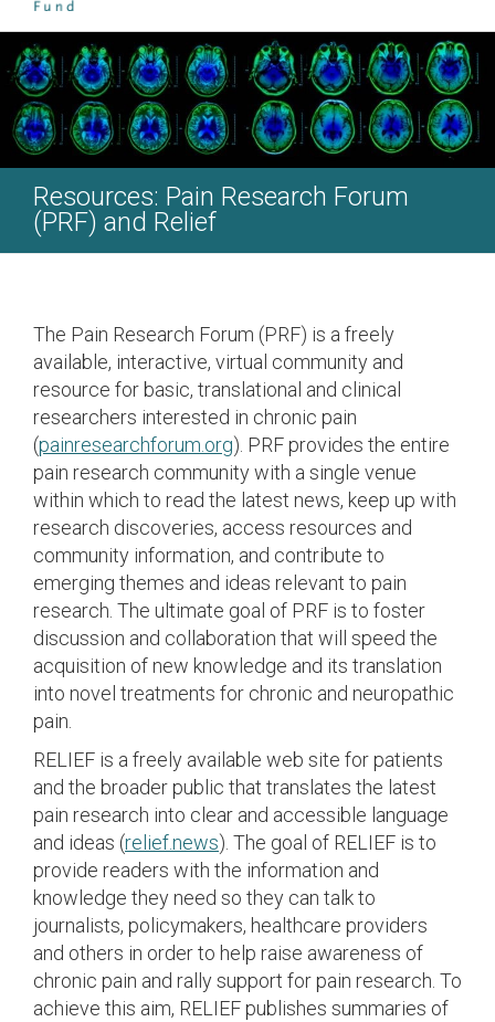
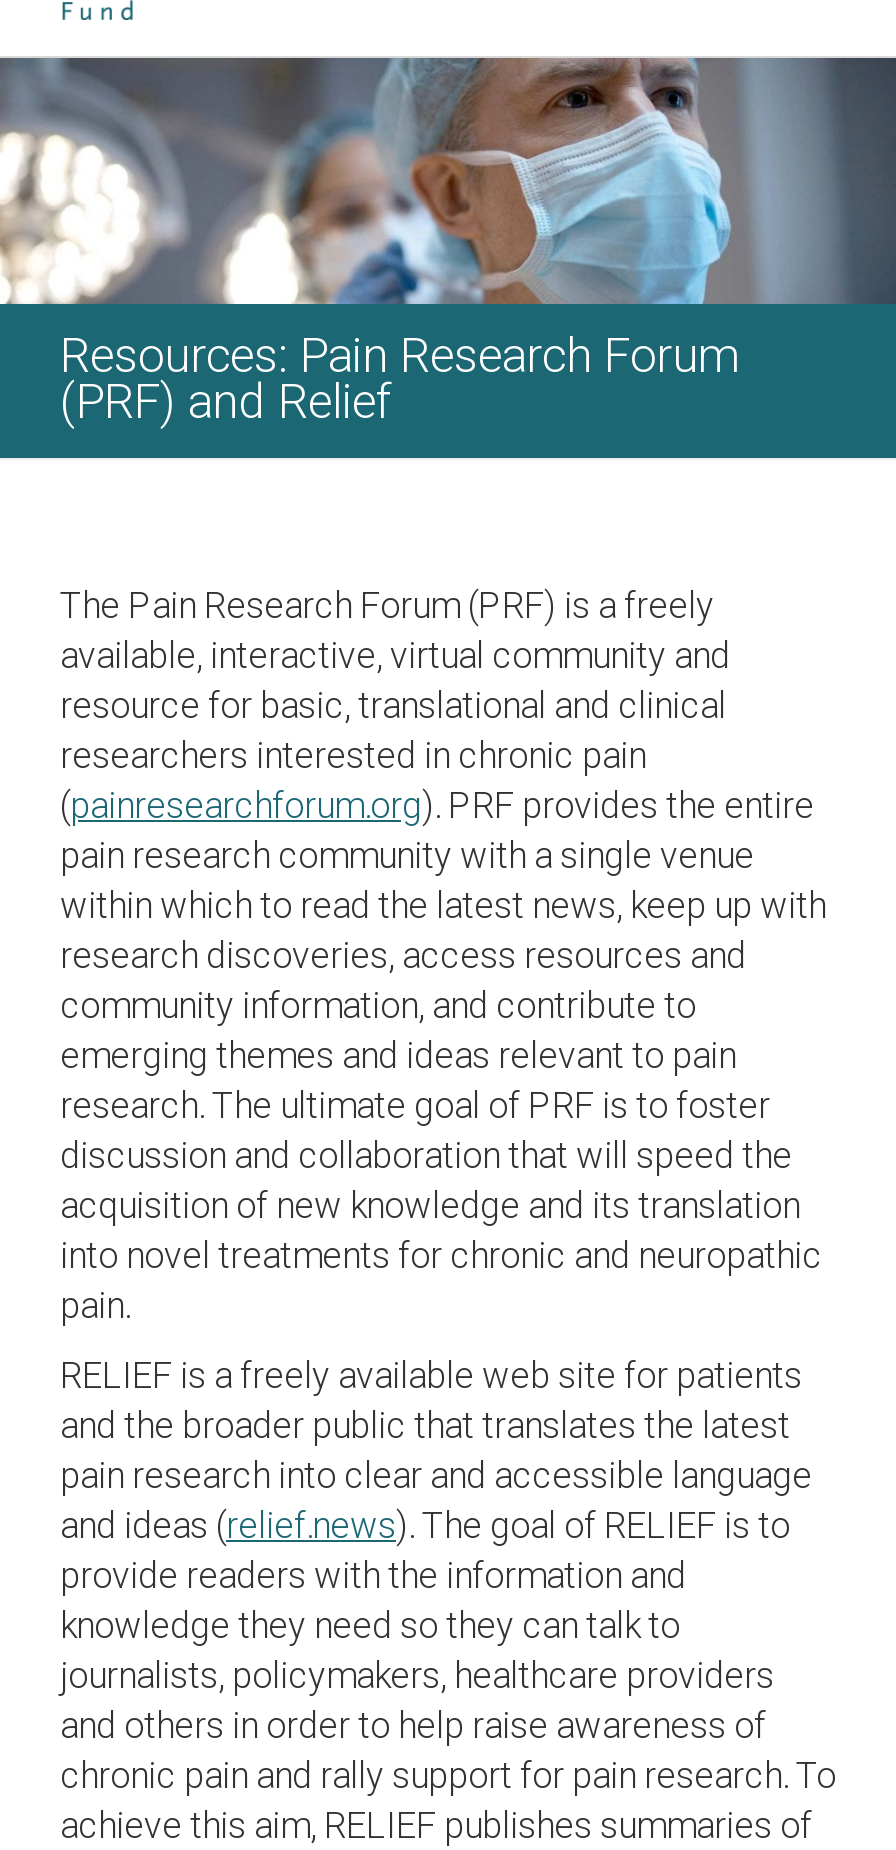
- [image]
+ [image]
